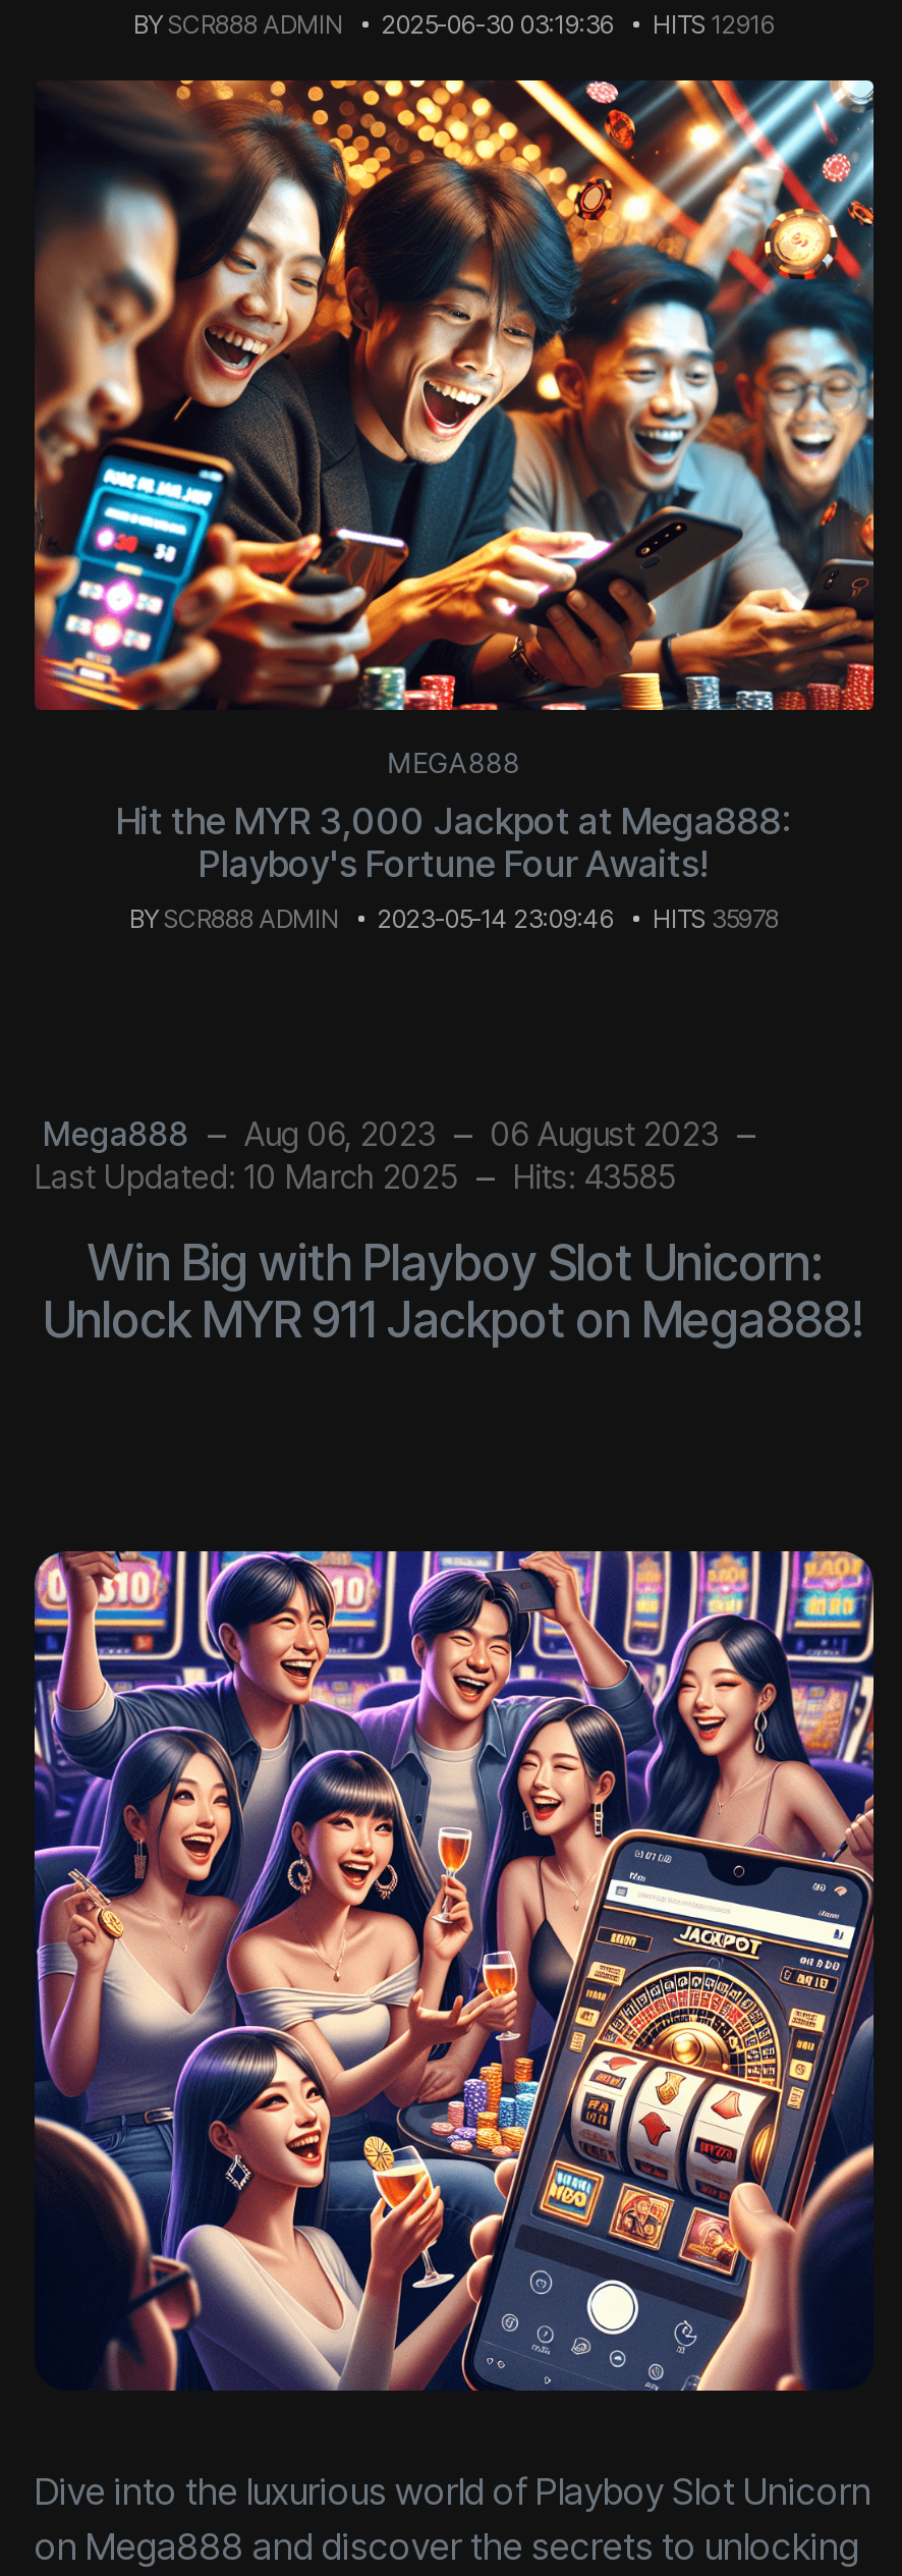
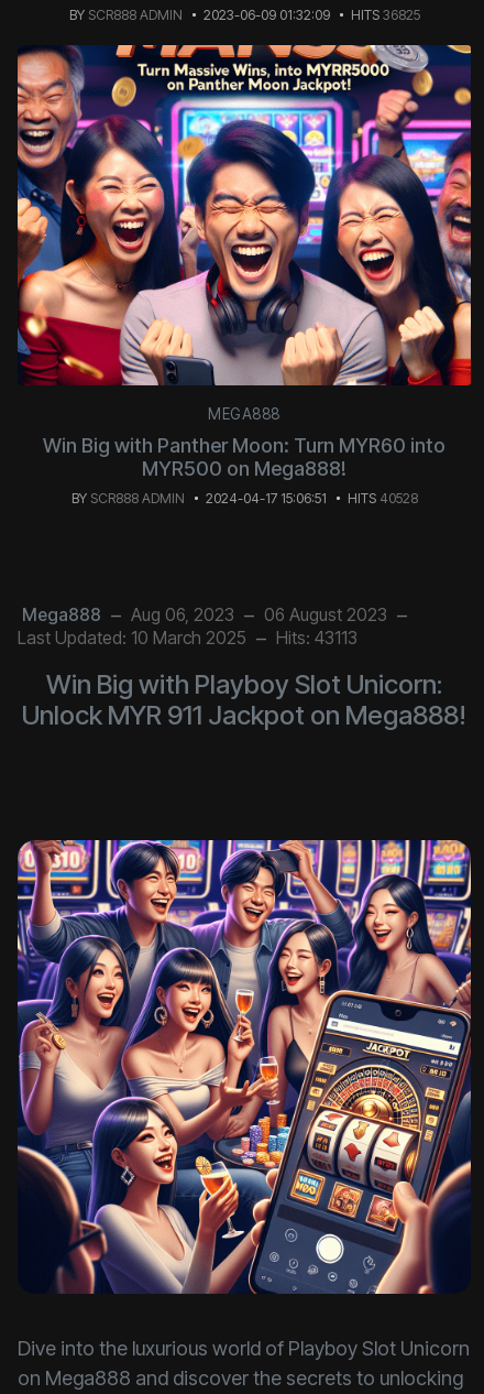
- 2025-06-30 03:19:36
+ 2023-06-09 01:32:09

- HITS 12916
+ HITS 36825

- [image]
+ [image]

- Hit the MYR 3,000 Jackpot at Mega888:
- Playboy's Fortune Four Awaits!
+ Win Big with Panther Moon: Turn MYR60 into
+ MYR500 on Mega888!

- 2023-05-14 23:09:46
+ 2024-04-17 15:06:51

- HITS 35978
+ HITS 40528

- Last Updated: 10 March 2025 Hits: 43585
+ Last Updated: 10 March 2025 Hits: 43113
